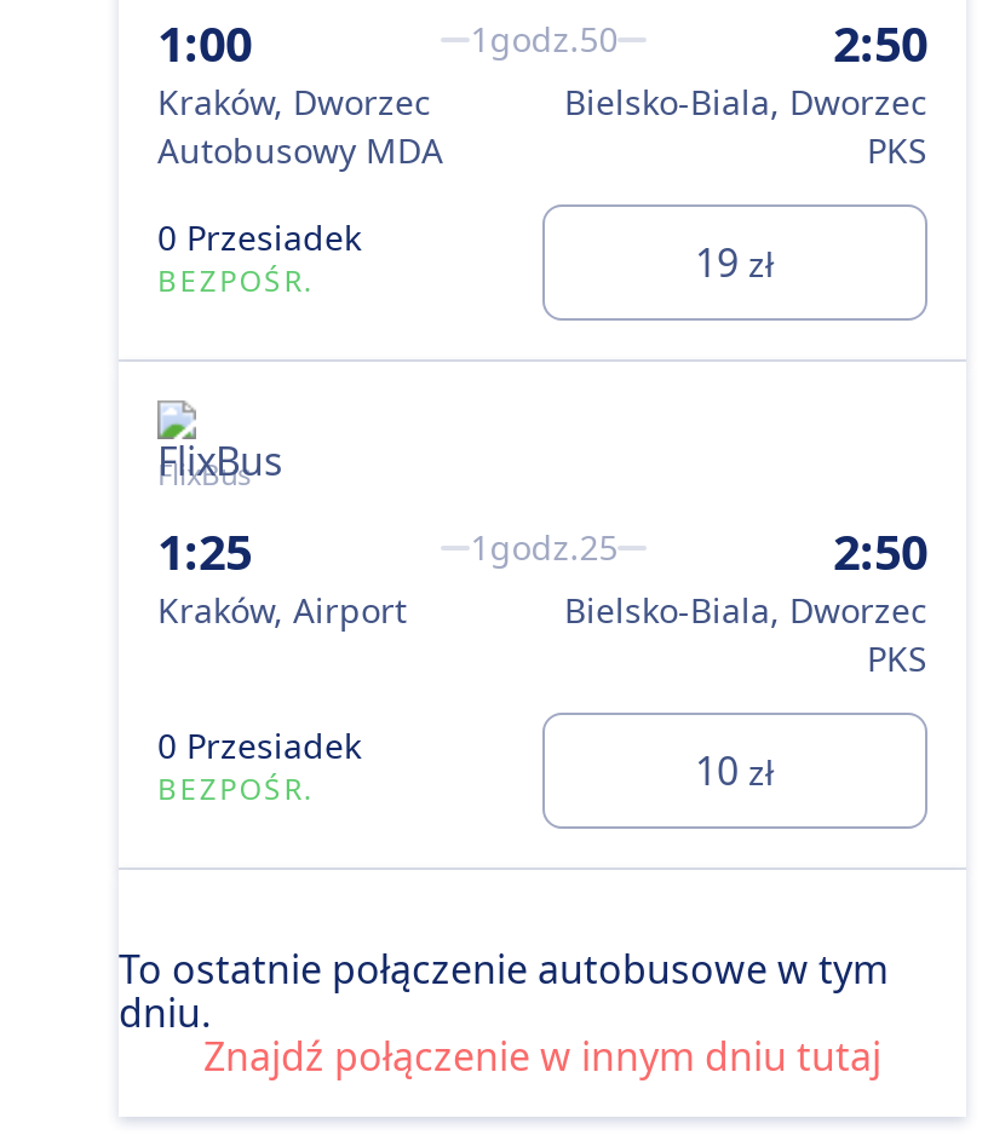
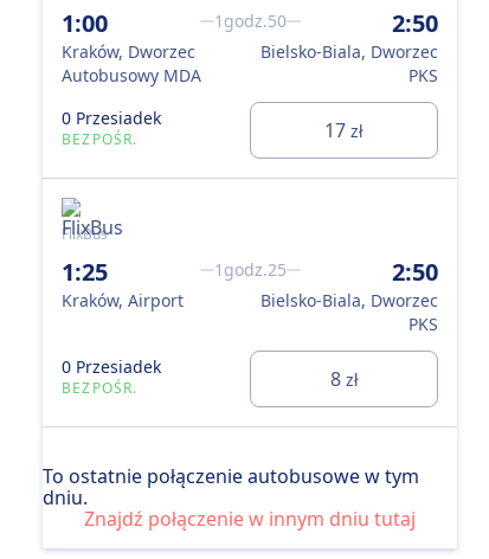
- 19 zł
+ 17 zł

- 10 zł
+ 8 zł
